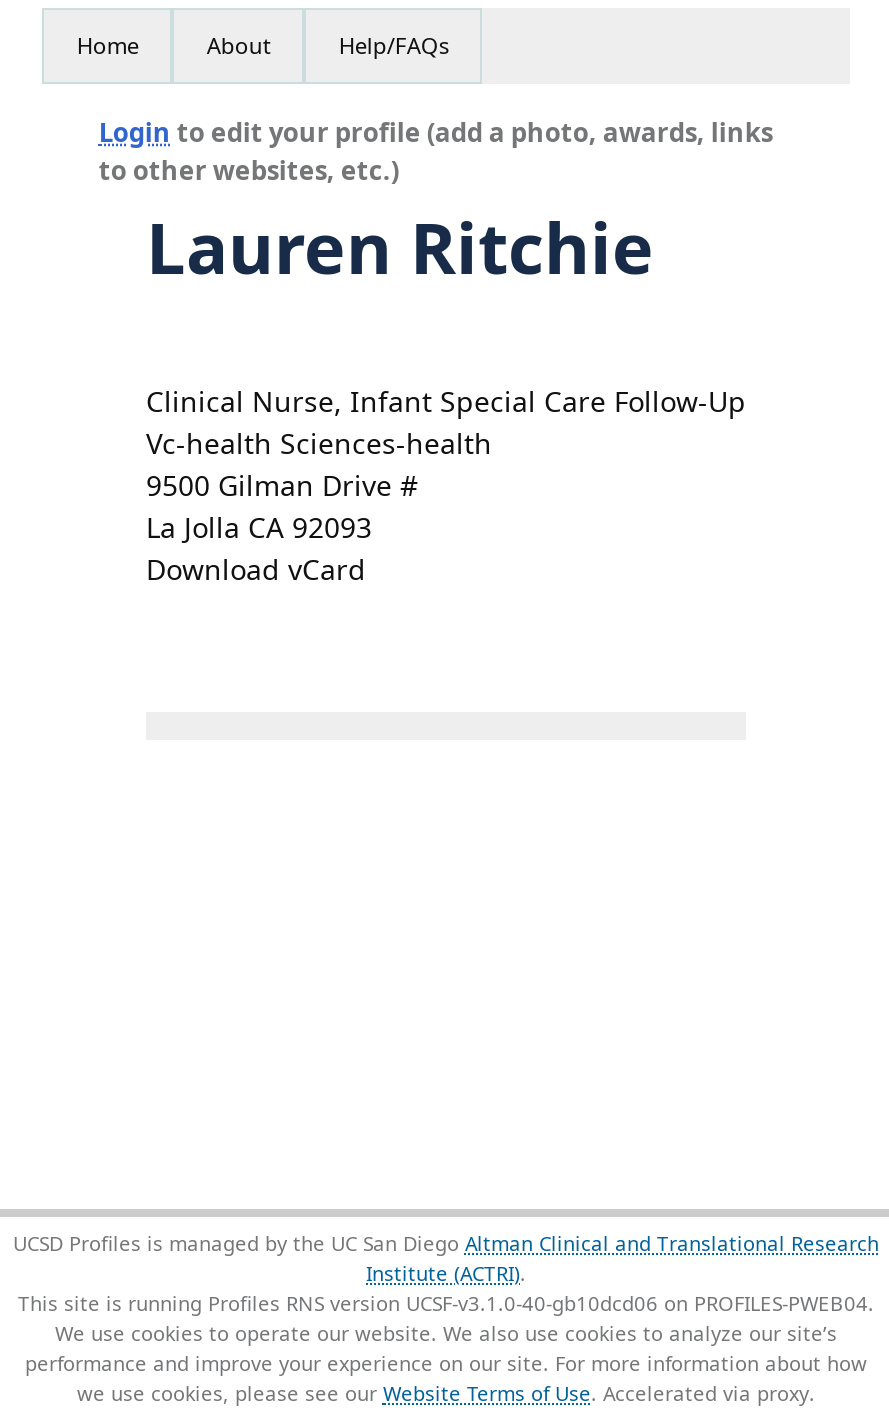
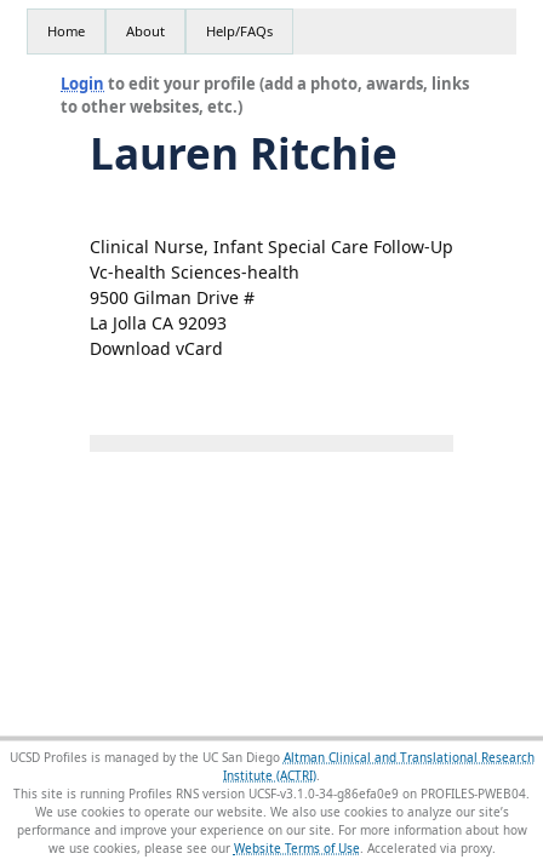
- This site is running Profiles RNS version UCSF-v3.1.0-40-gb10dcd06 on PROFILES-PWEB04.
+ This site is running Profiles RNS version UCSF-v3.1.0-34-g86efa0e9 on PROFILES-PWEB04.
